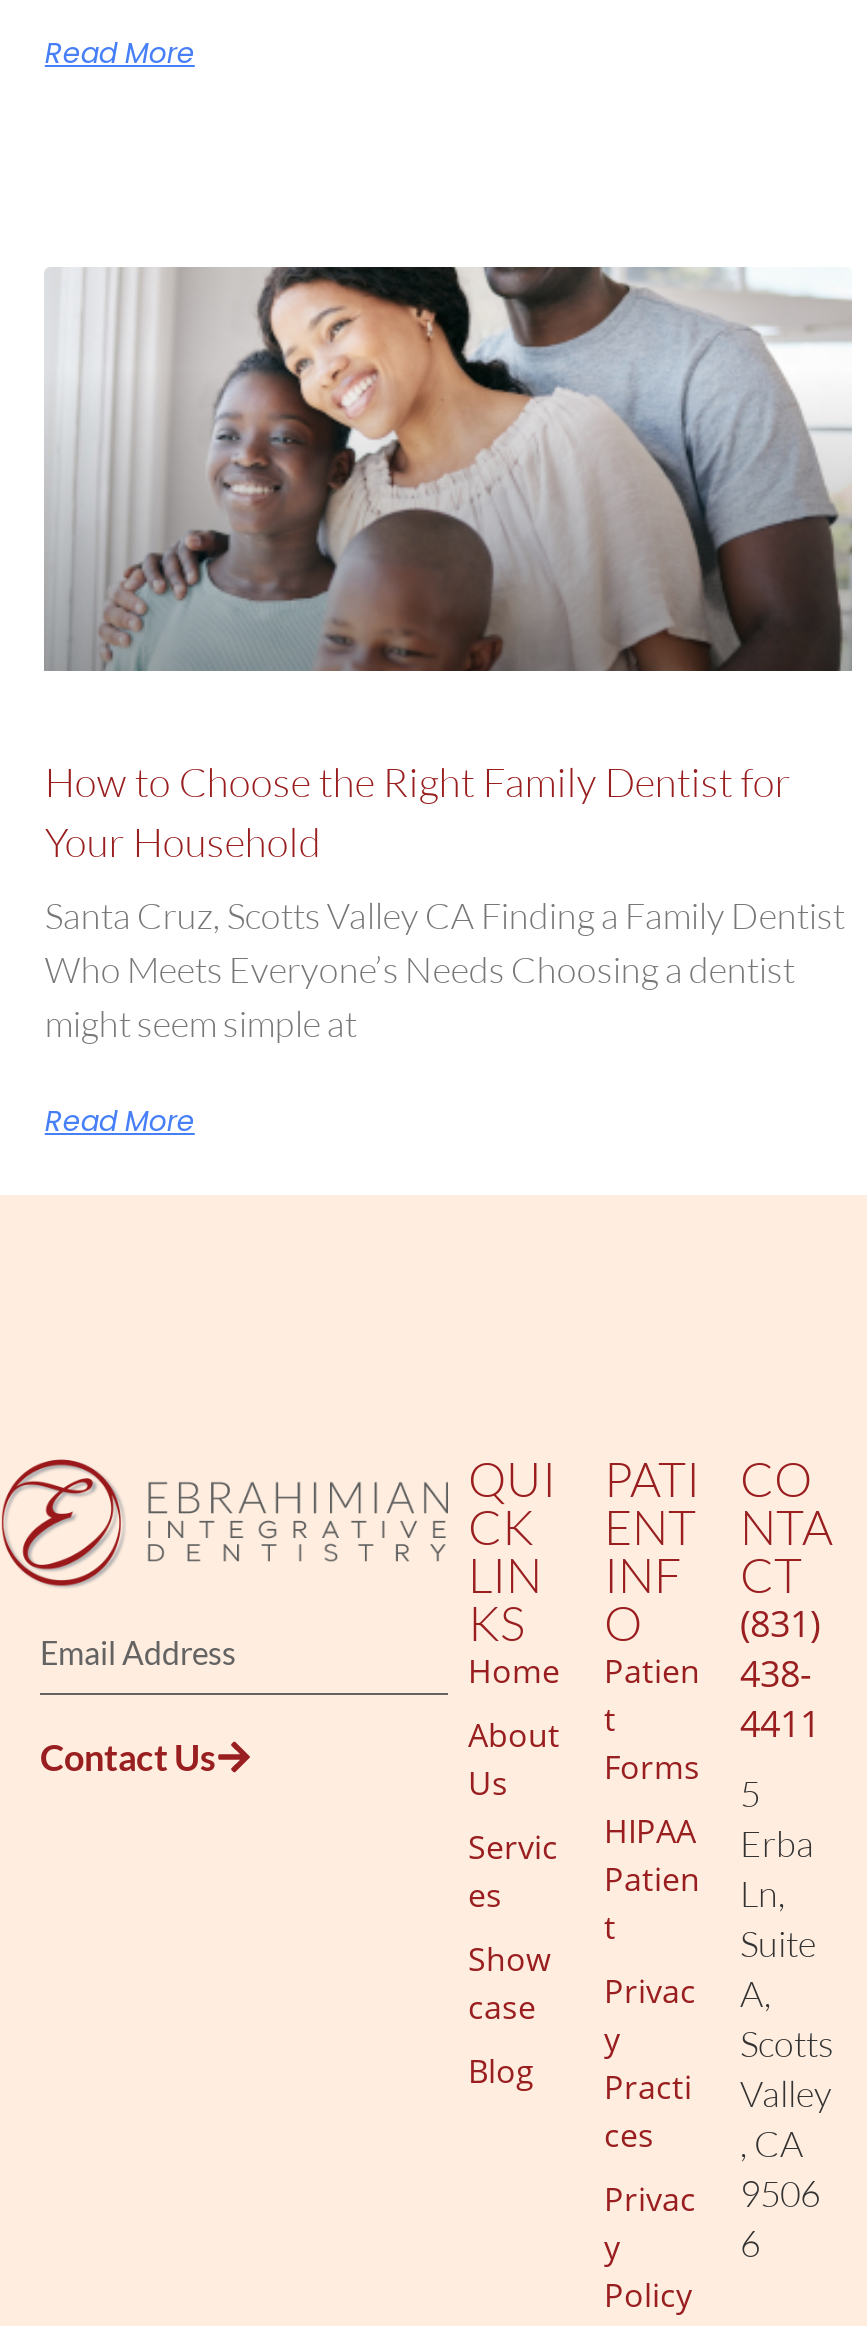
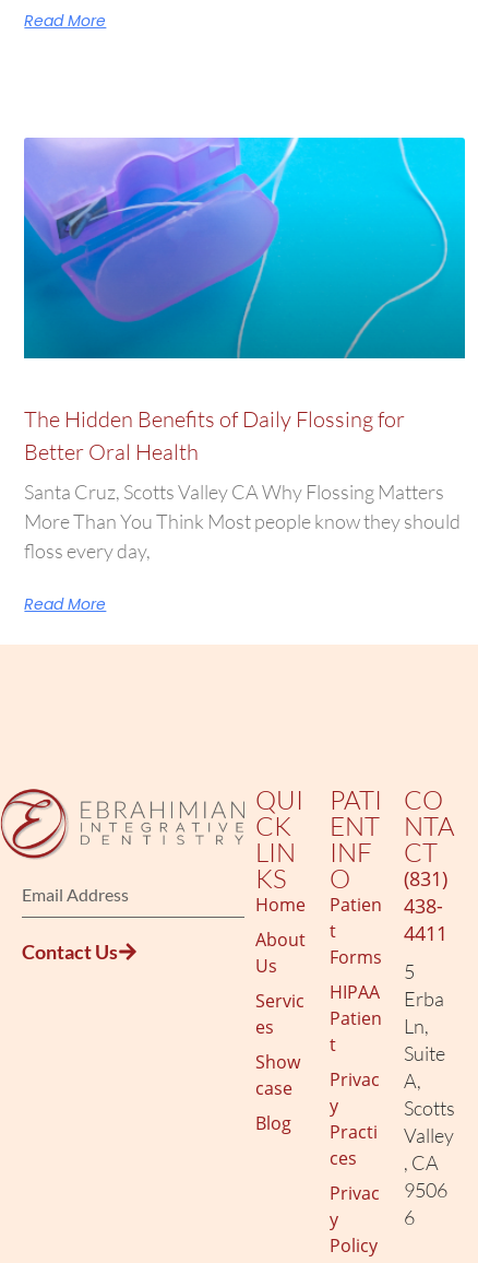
- [image]
+ [image]

- How to Choose the Right Family Dentist for
- Your Household
+ The Hidden Benefits of Daily Flossing for
+ Better Oral Health

- Santa Cruz, Scotts Valley CA Finding a Family Dentist
- Who Meets Everyone’s Needs Choosing a dentist
- might seem simple at
+ Santa Cruz, Scotts Valley CA Why Flossing Matters
+ More Than You Think Most people know they should
+ floss every day,
